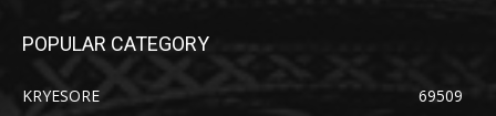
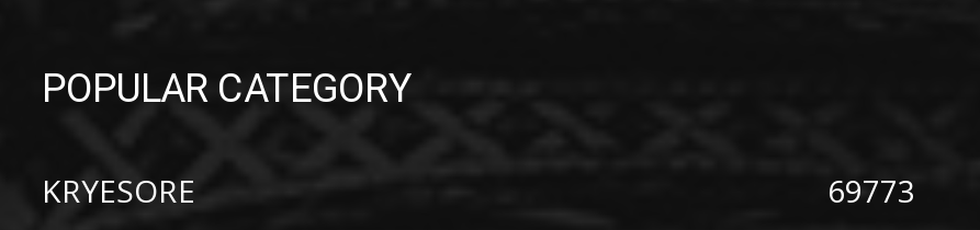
- 69509
+ 69773
